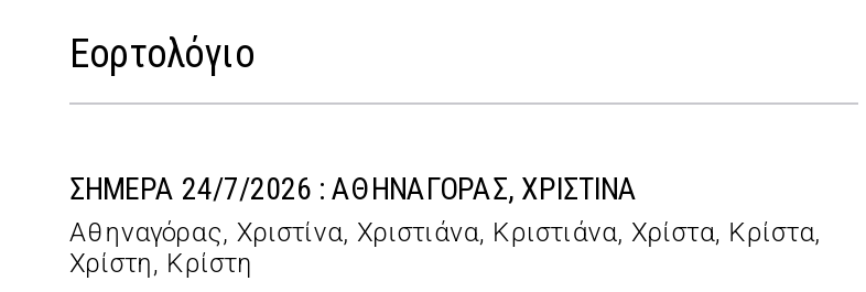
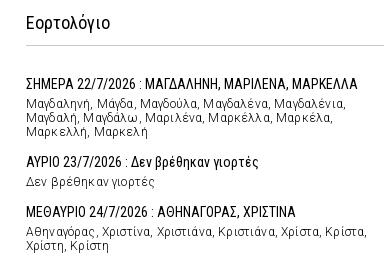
- ΣΗΜΕΡΑ 24/7/2026 : ΑΘΗΝΑΓΟΡΑΣ, ΧΡΙΣΤΙΝΑ
+ ΣΗΜΕΡΑ 22/7/2026 : ΜΑΓΔΑΛΗΝΗ, ΜΑΡΙΛΕΝΑ, ΜΑΡΚΕΛΛΑ
+ Μαγδαληνή, Μάγδα, Μαγδούλα, Μαγδαλένα, Μαγδαλένια,
+ Μαγδαλή, Μαγδάλω, Μαριλένα, Μαρκέλλα, Μαρκέλα,
+ Μαρκελλή, Μαρκελή
+ ΑΥΡΙΟ 23/7/2026 : Δεν βρέθηκαν γιορτές
+ Δεν βρέθηκαν γιορτές
+ ΜΕΘΑΥΡΙΟ 24/7/2026 : ΑΘΗΝΑΓΟΡΑΣ, ΧΡΙΣΤΙΝΑ
